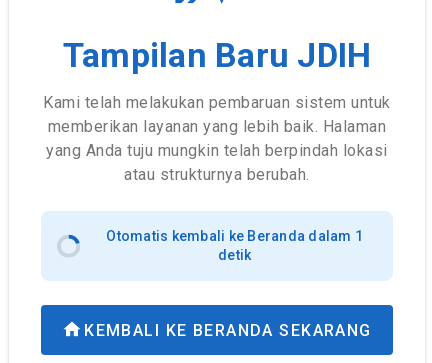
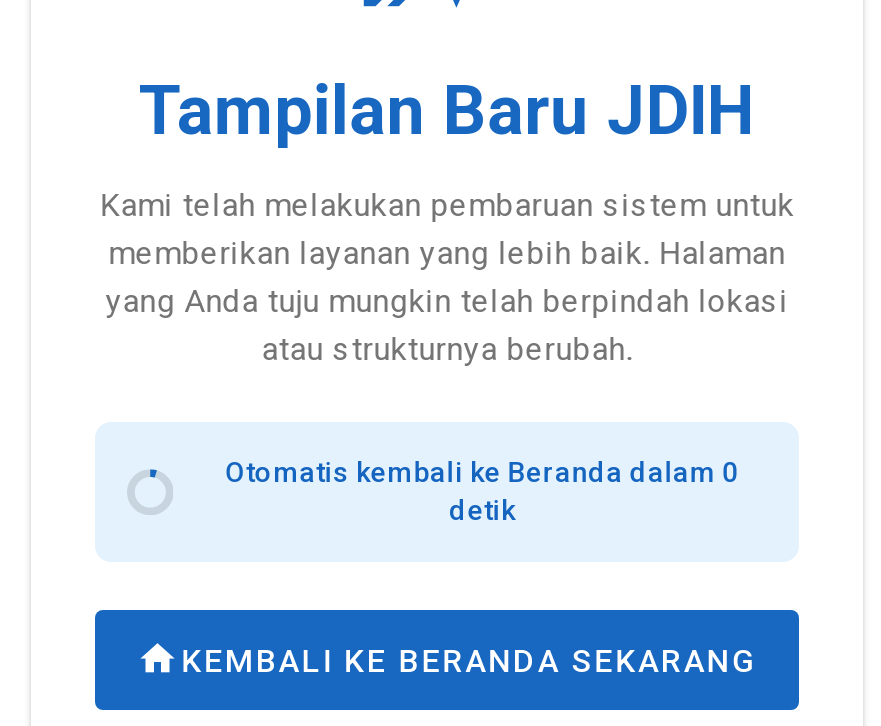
- Otomatis kembali ke Beranda dalam 1
+ Otomatis kembali ke Beranda dalam 0
